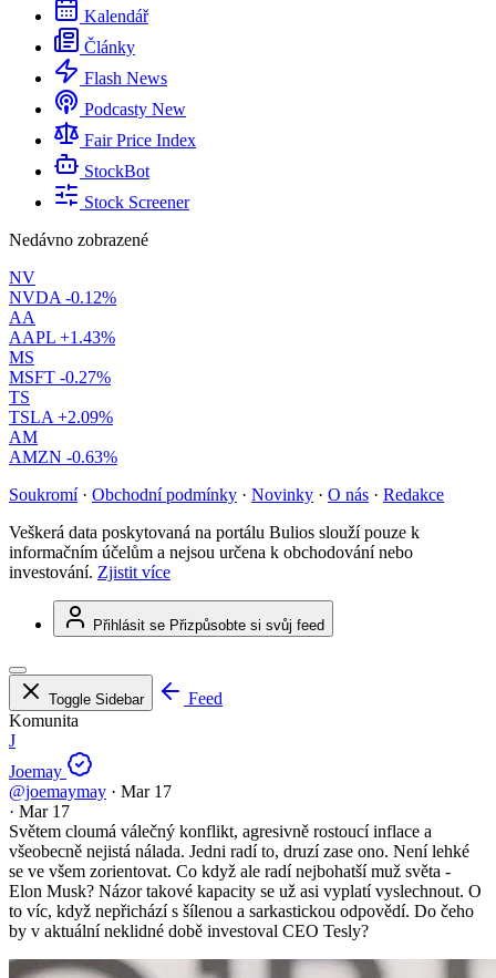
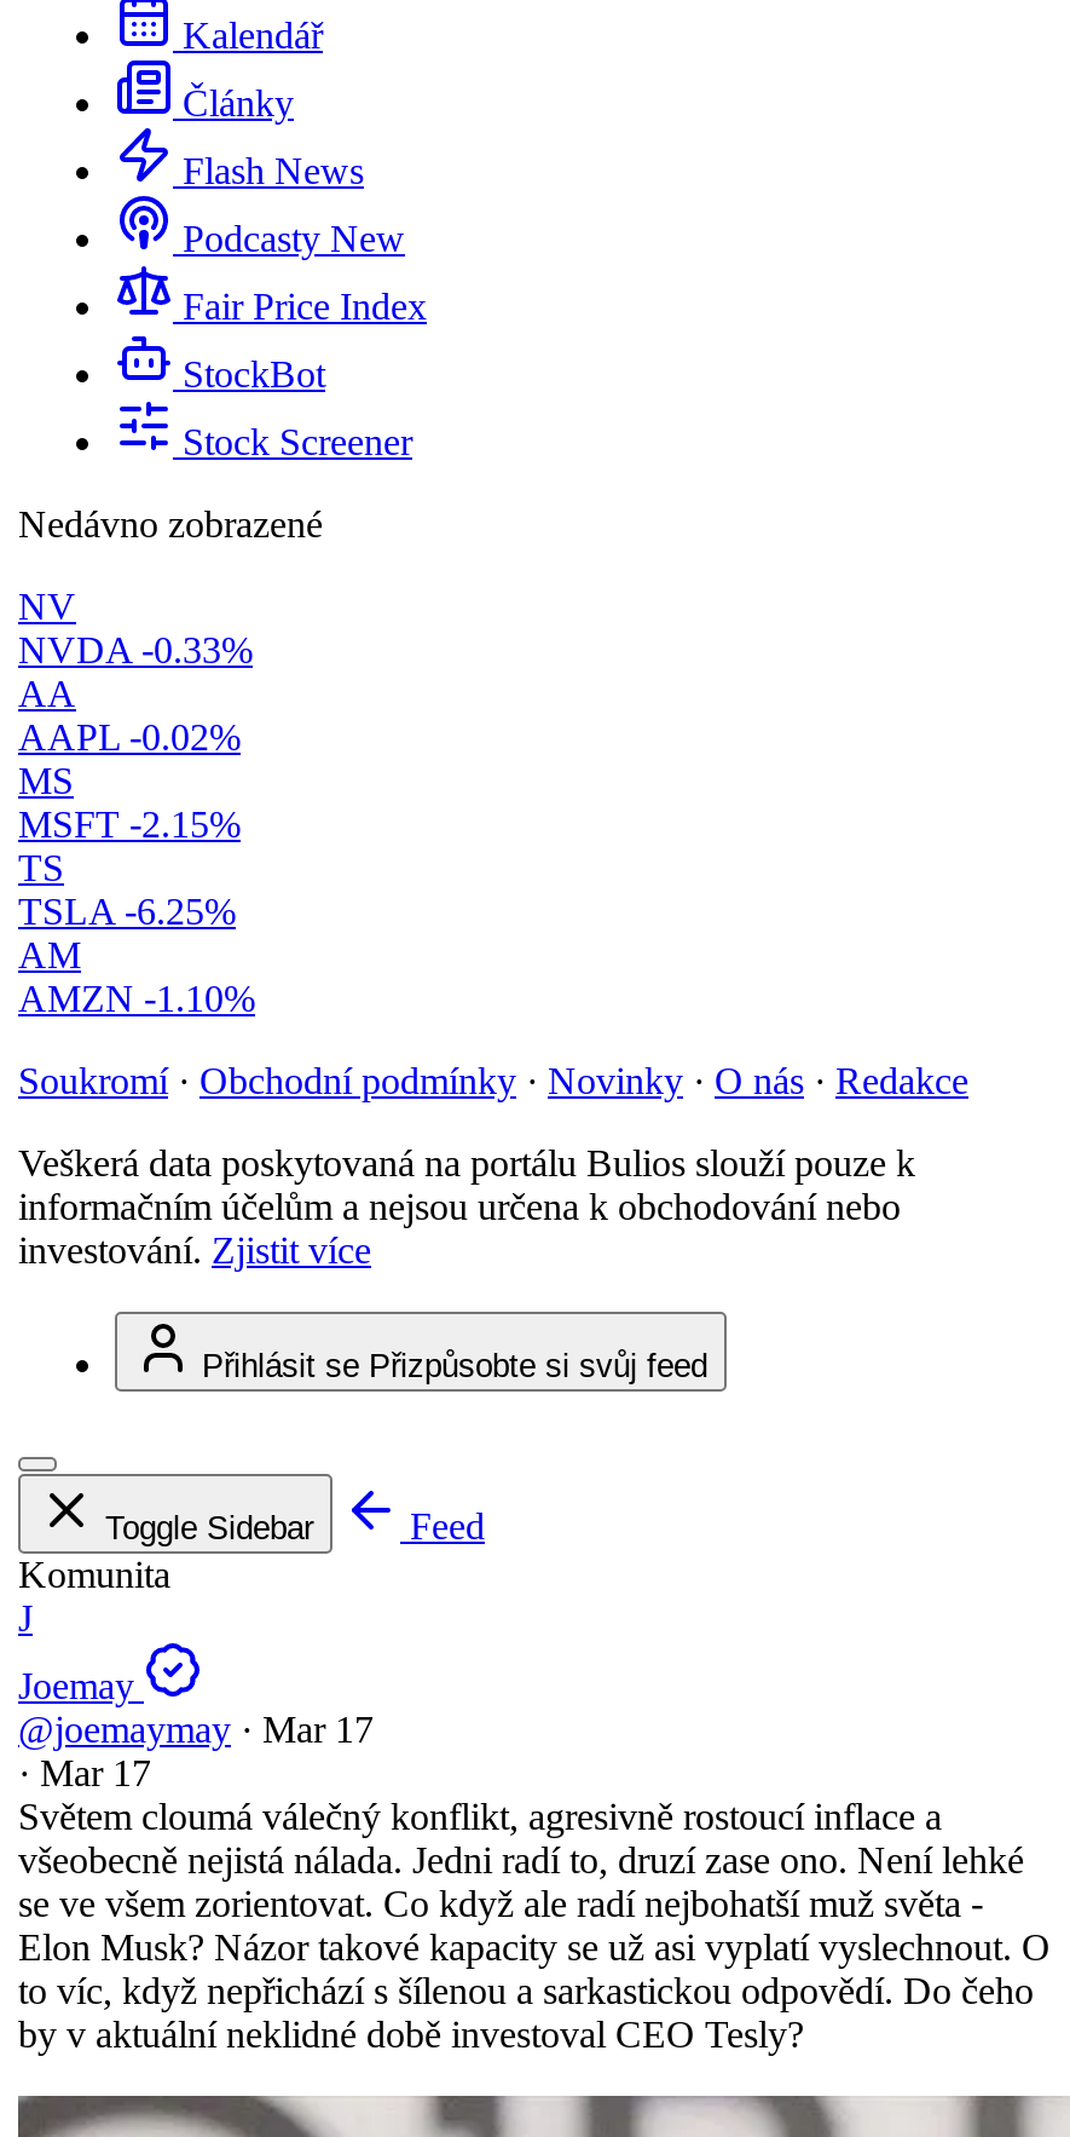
- NVDA -0.12%
+ NVDA -0.33%

- AAPL +1.43%
+ AAPL -0.02%

- MSFT -0.27%
+ MSFT -2.15%

- TSLA +2.09%
+ TSLA -6.25%

- AMZN -0.63%
+ AMZN -1.10%
